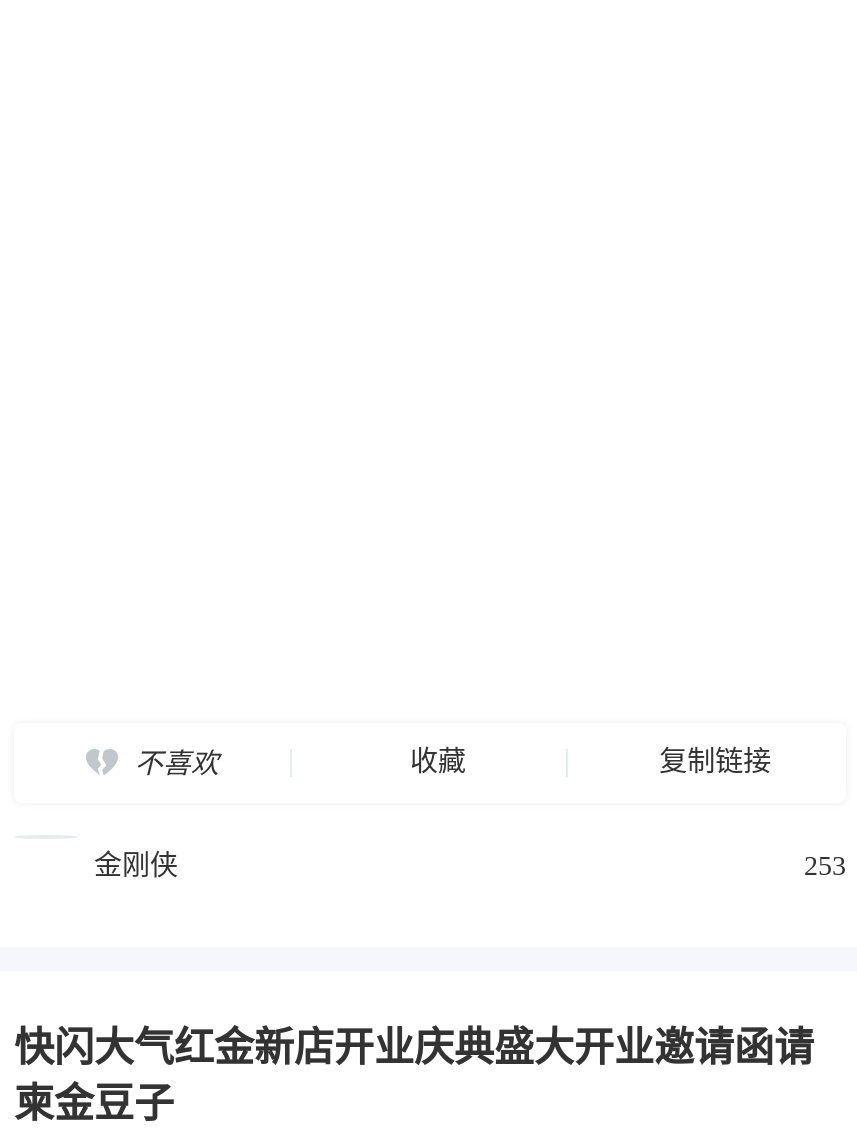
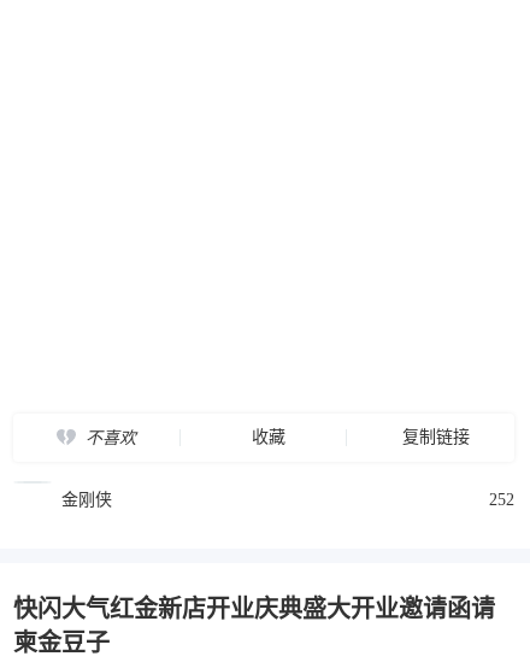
- 253
+ 252
